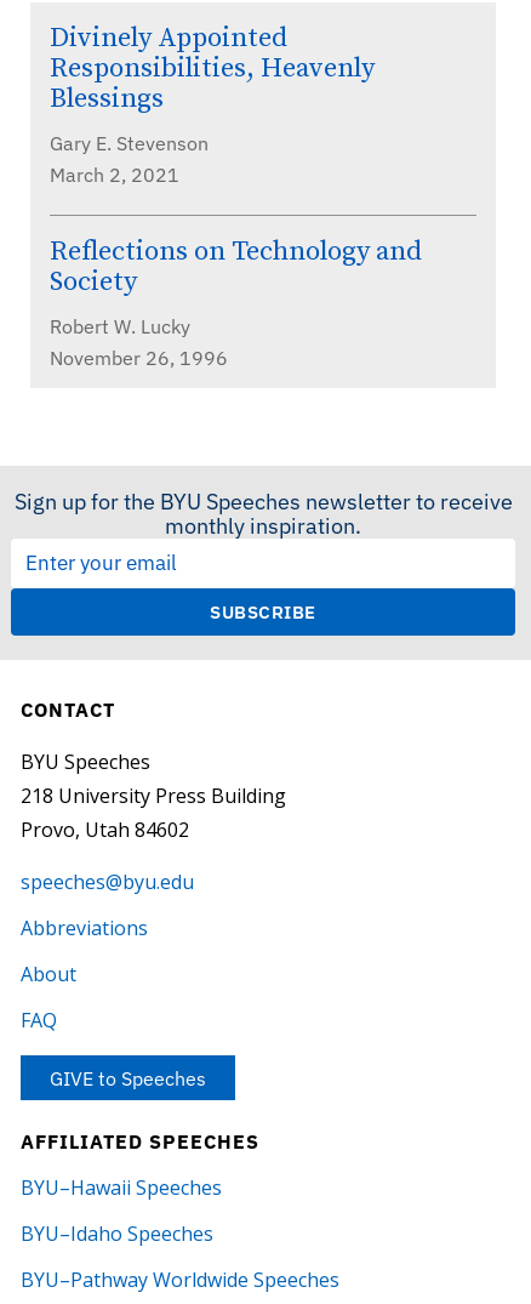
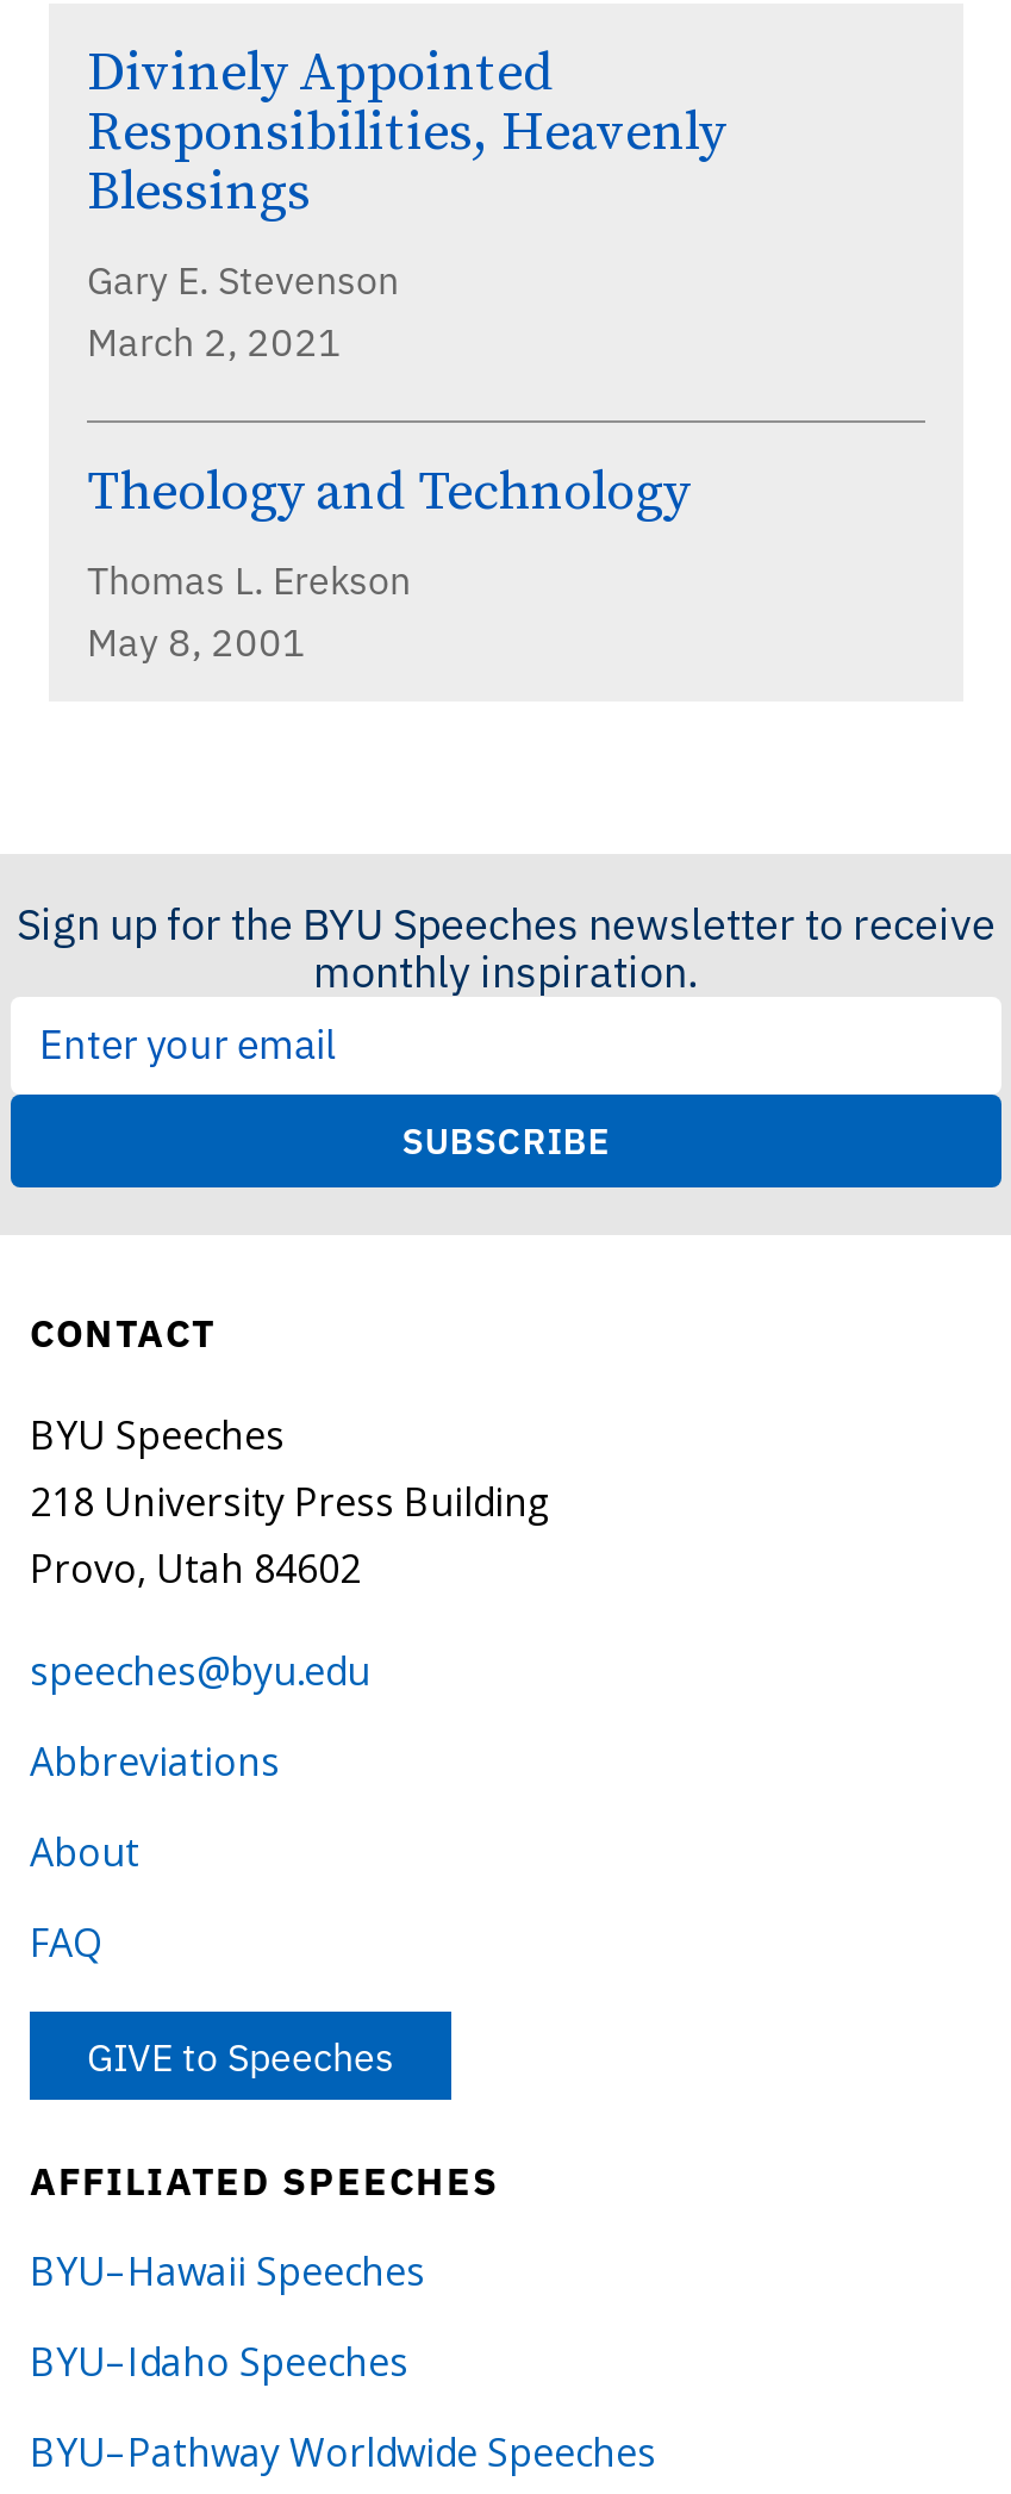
- Reflections on Technology and
- Society
- Robert W. Lucky
- November 26, 1996
+ Theology and Technology
+ Thomas L. Erekson
+ May 8, 2001
